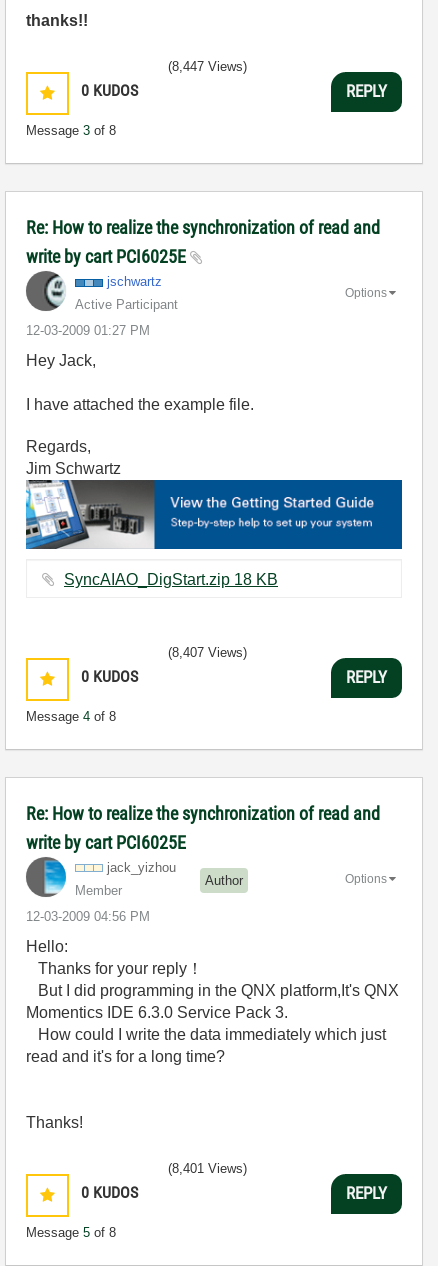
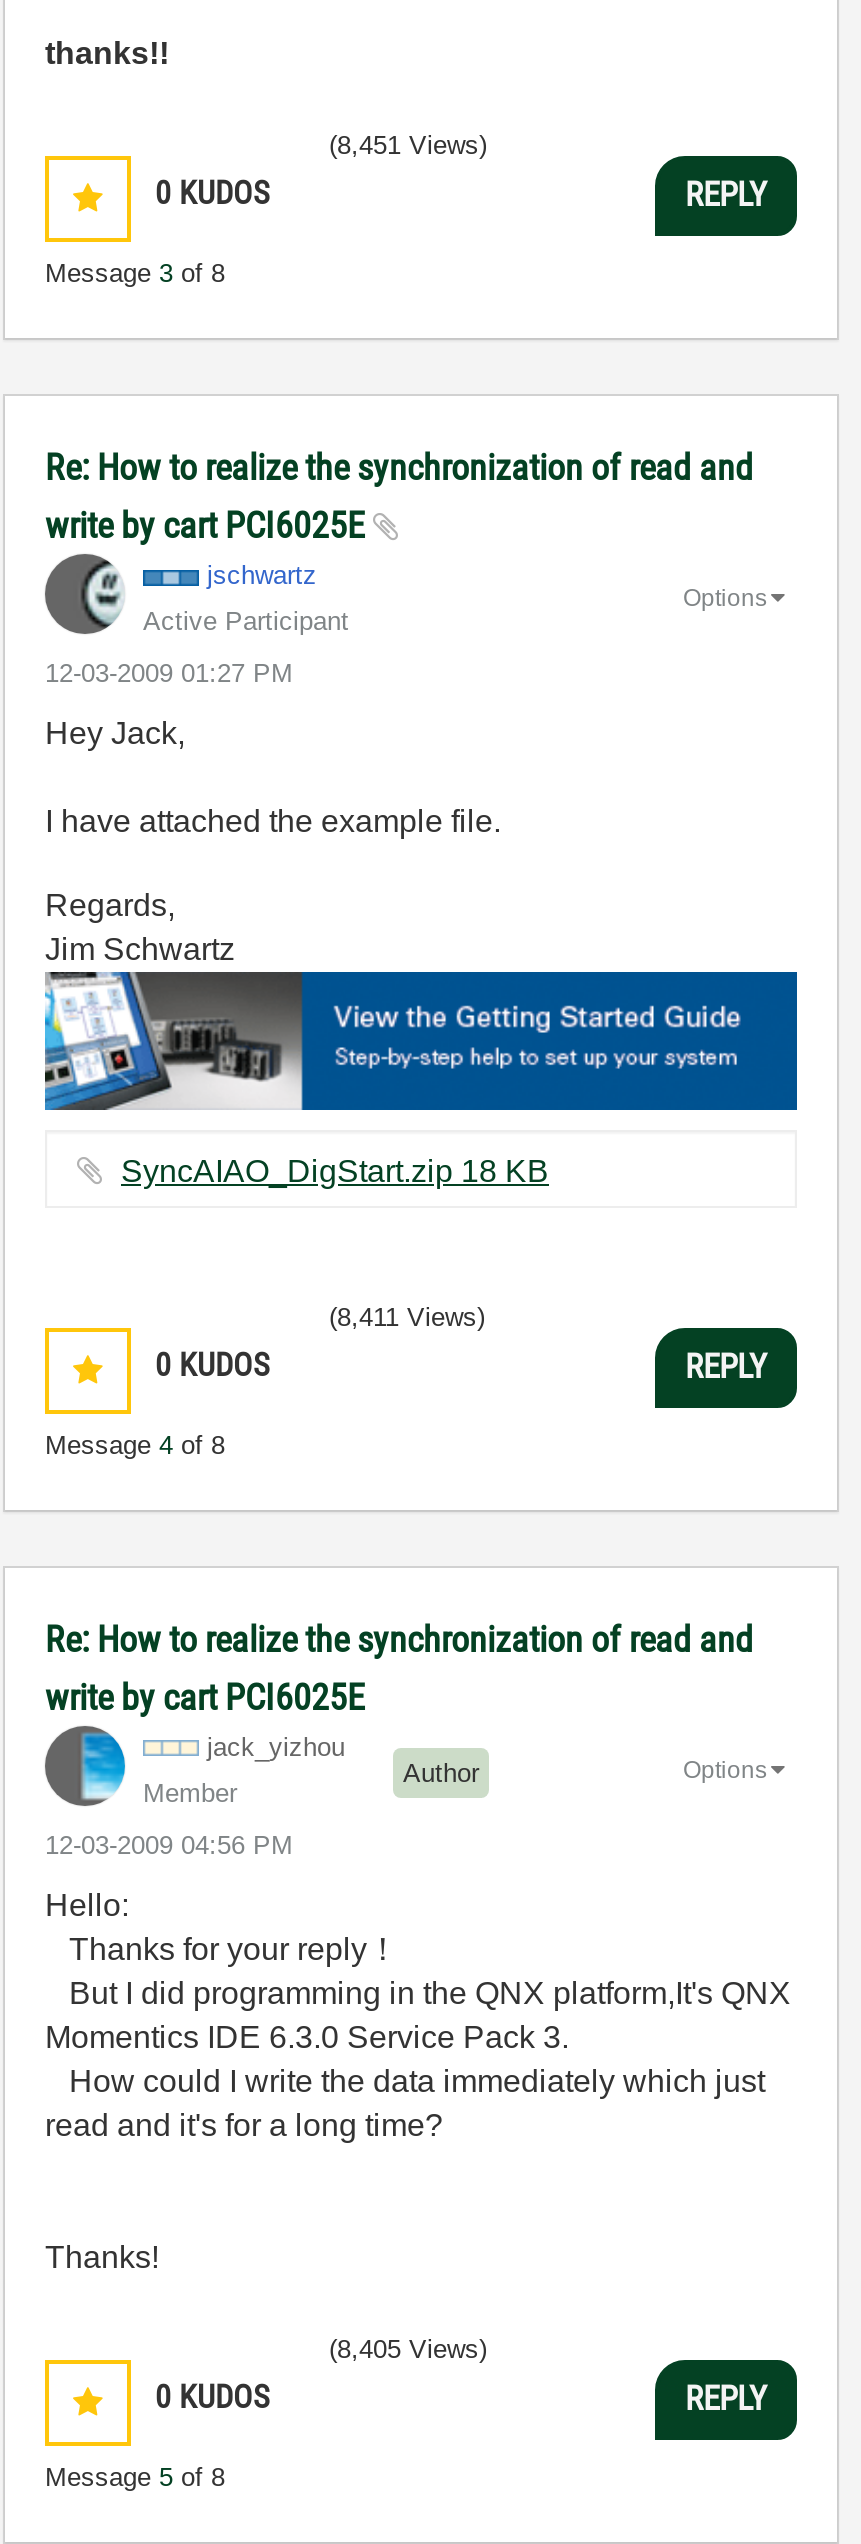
- (8,447 Views)
+ (8,451 Views)

- (8,407 Views)
+ (8,411 Views)

- (8,401 Views)
+ (8,405 Views)
